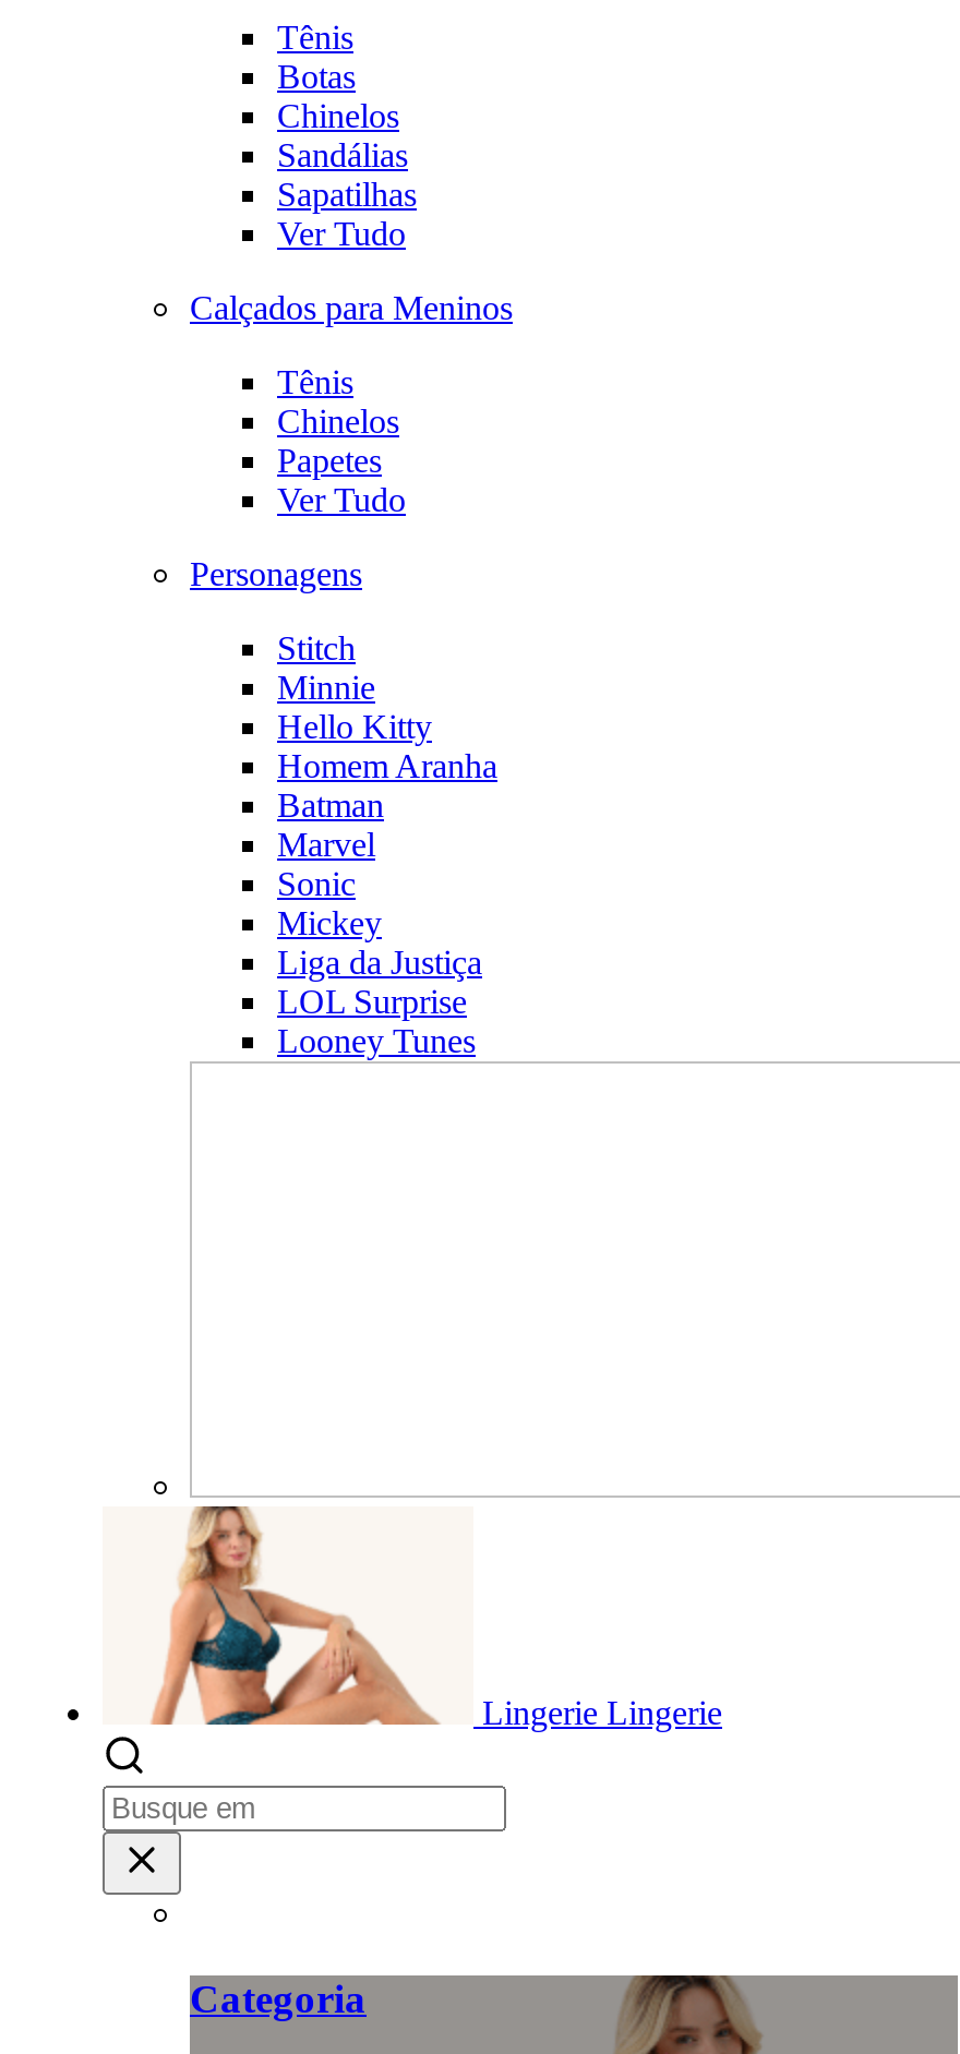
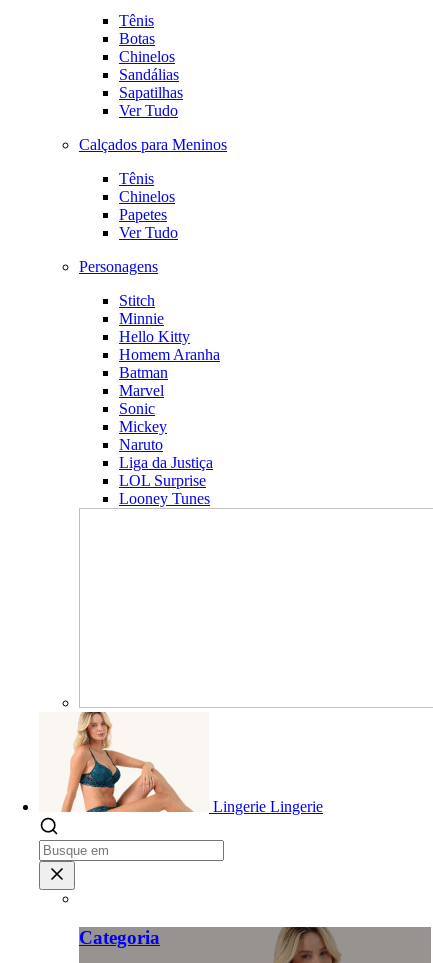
+ Naruto
